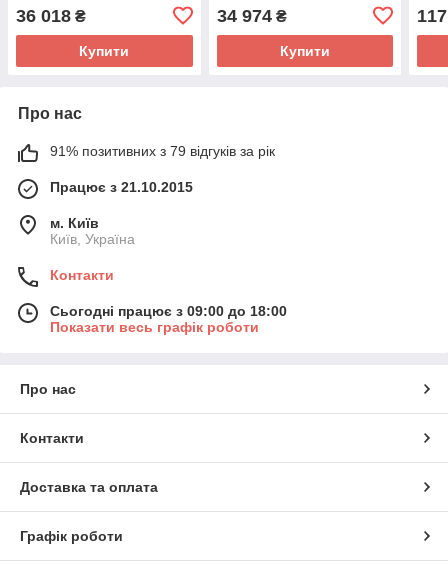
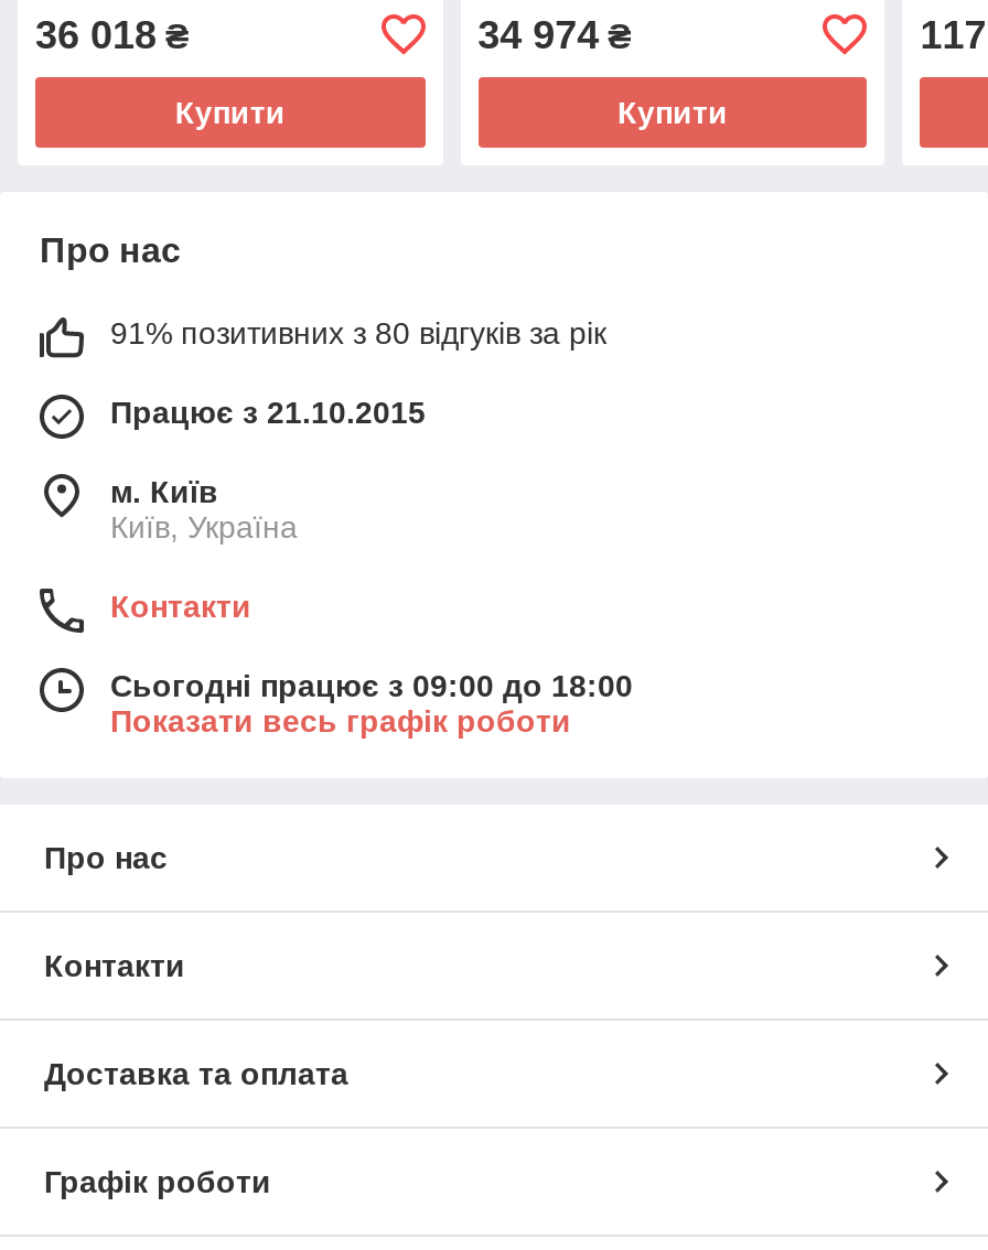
- 91% позитивних з 79 відгуків за рік
+ 91% позитивних з 80 відгуків за рік
